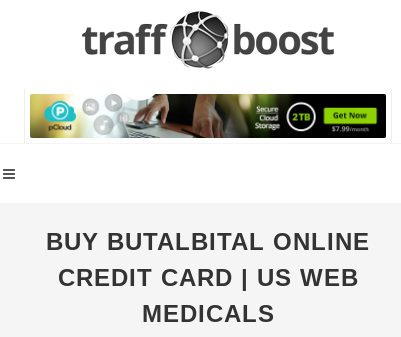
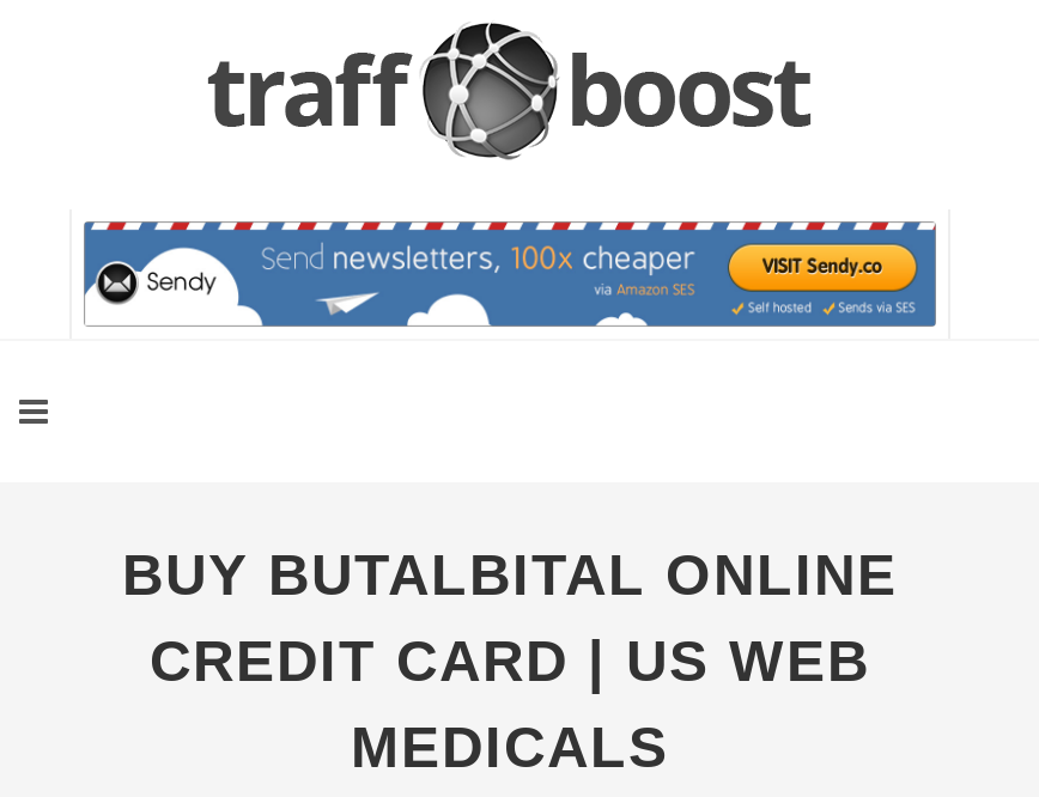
- [image]
+ [image]
